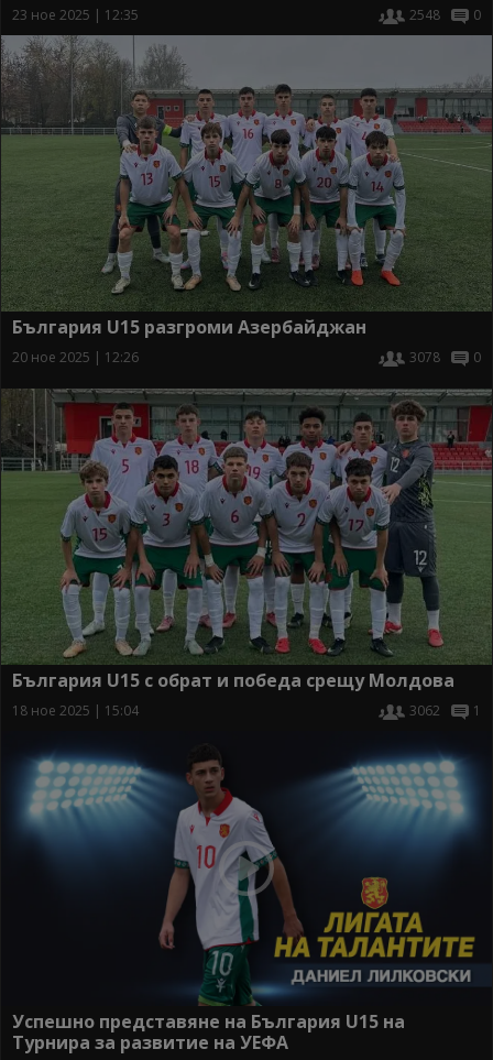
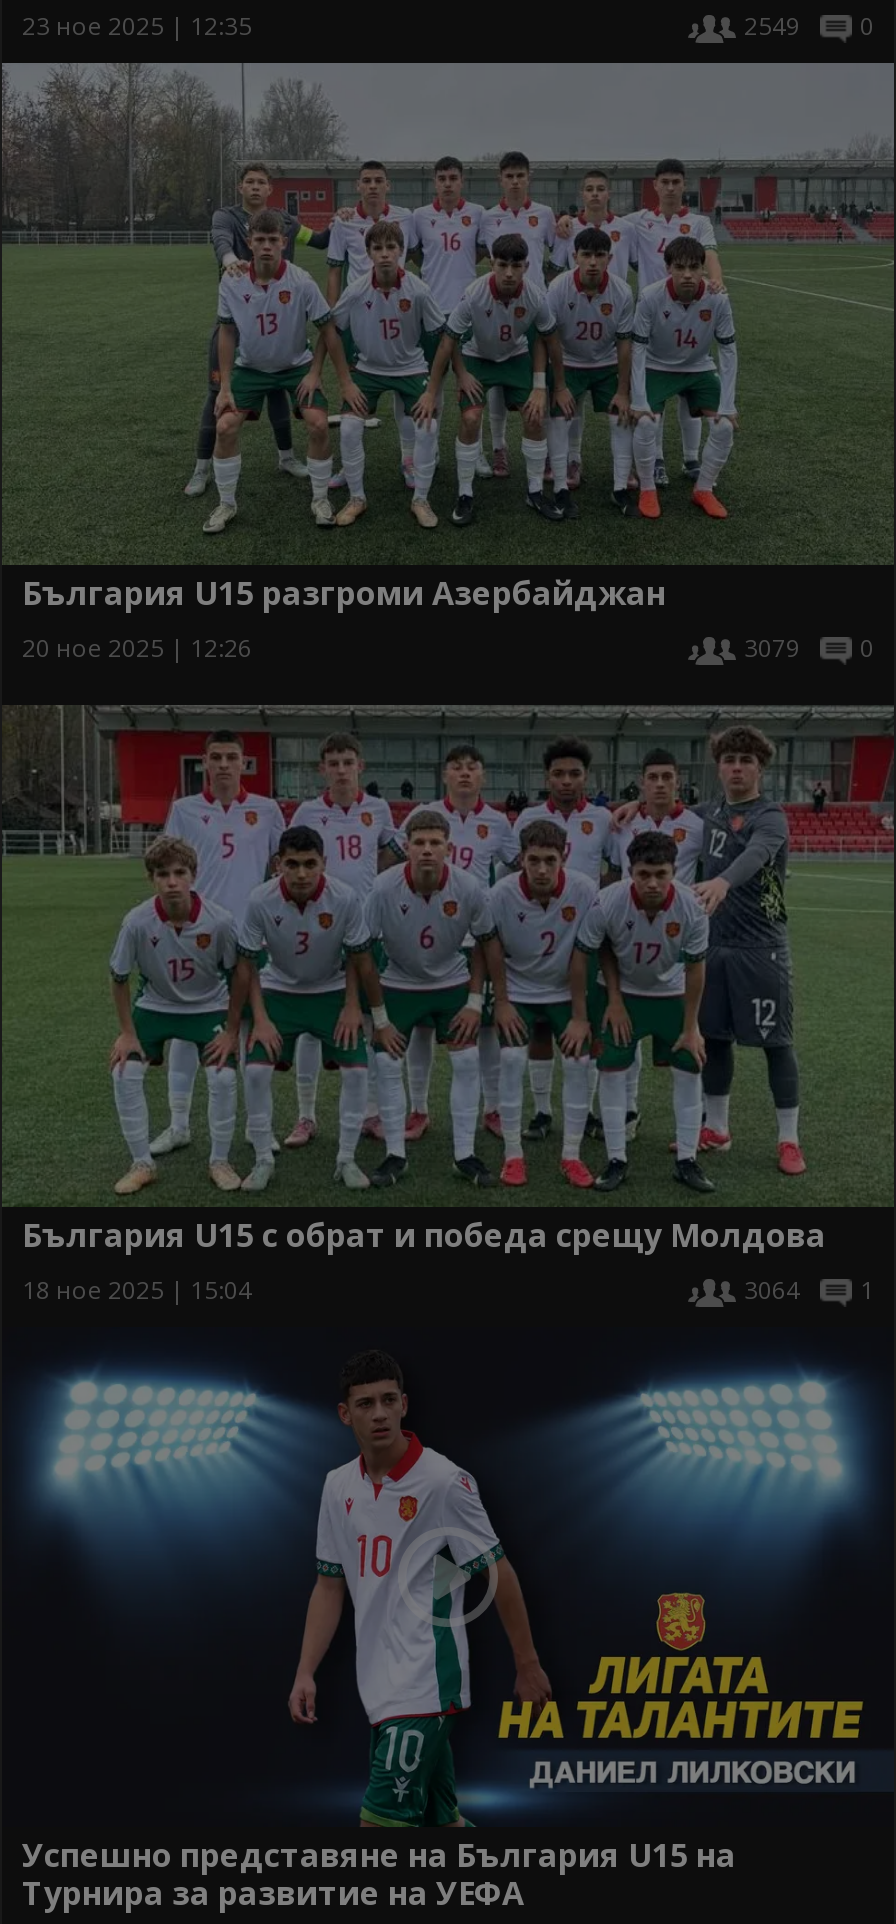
- 2548 0
+ 2549 0

- 3078 0
+ 3079 0

- 3062 1
+ 3064 1
